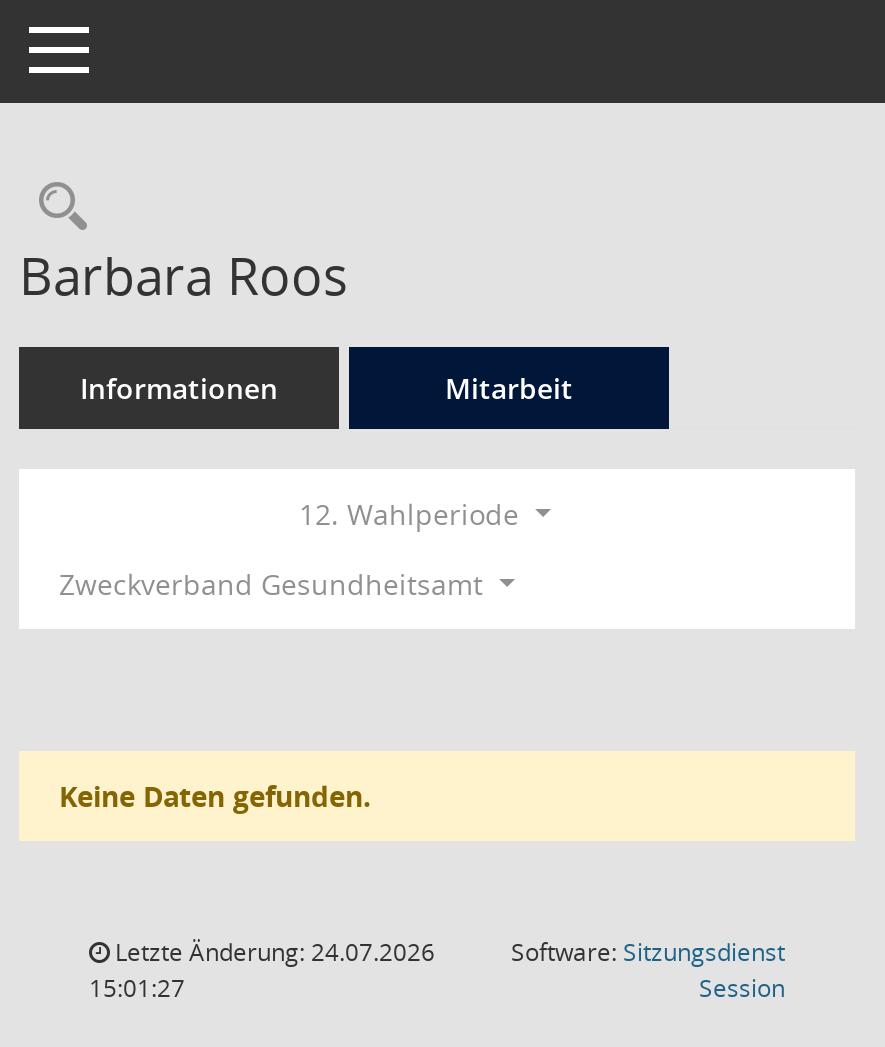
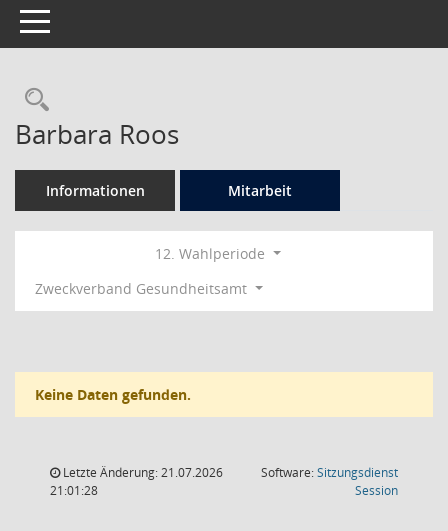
- Letzte Änderung: 24.07.2026
+ Letzte Änderung: 21.07.2026

- 15:01:27
+ 21:01:28
